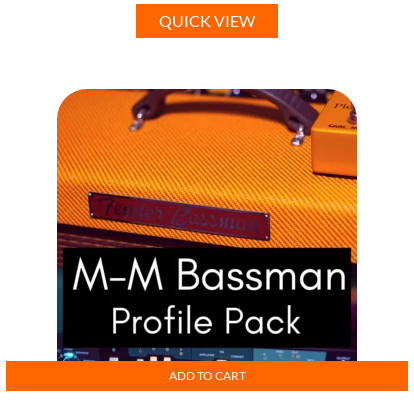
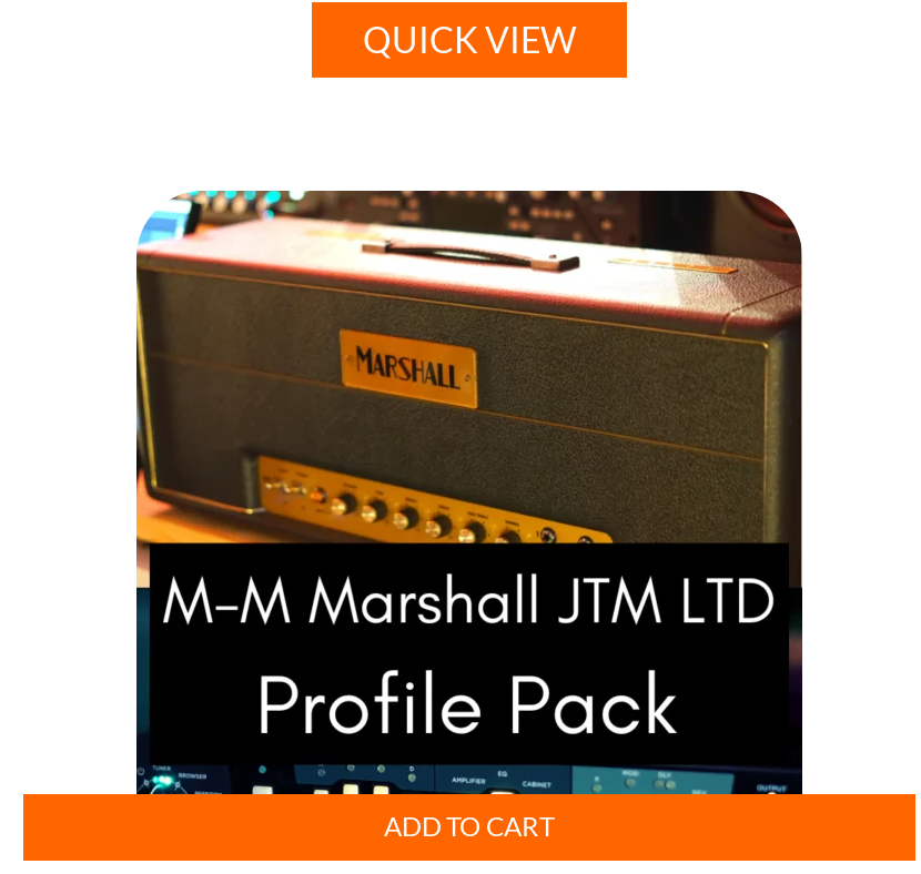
- [image]
+ [image]
